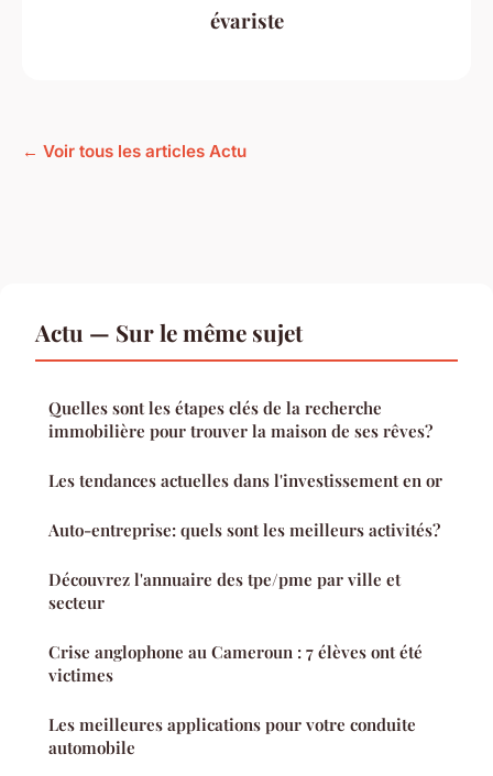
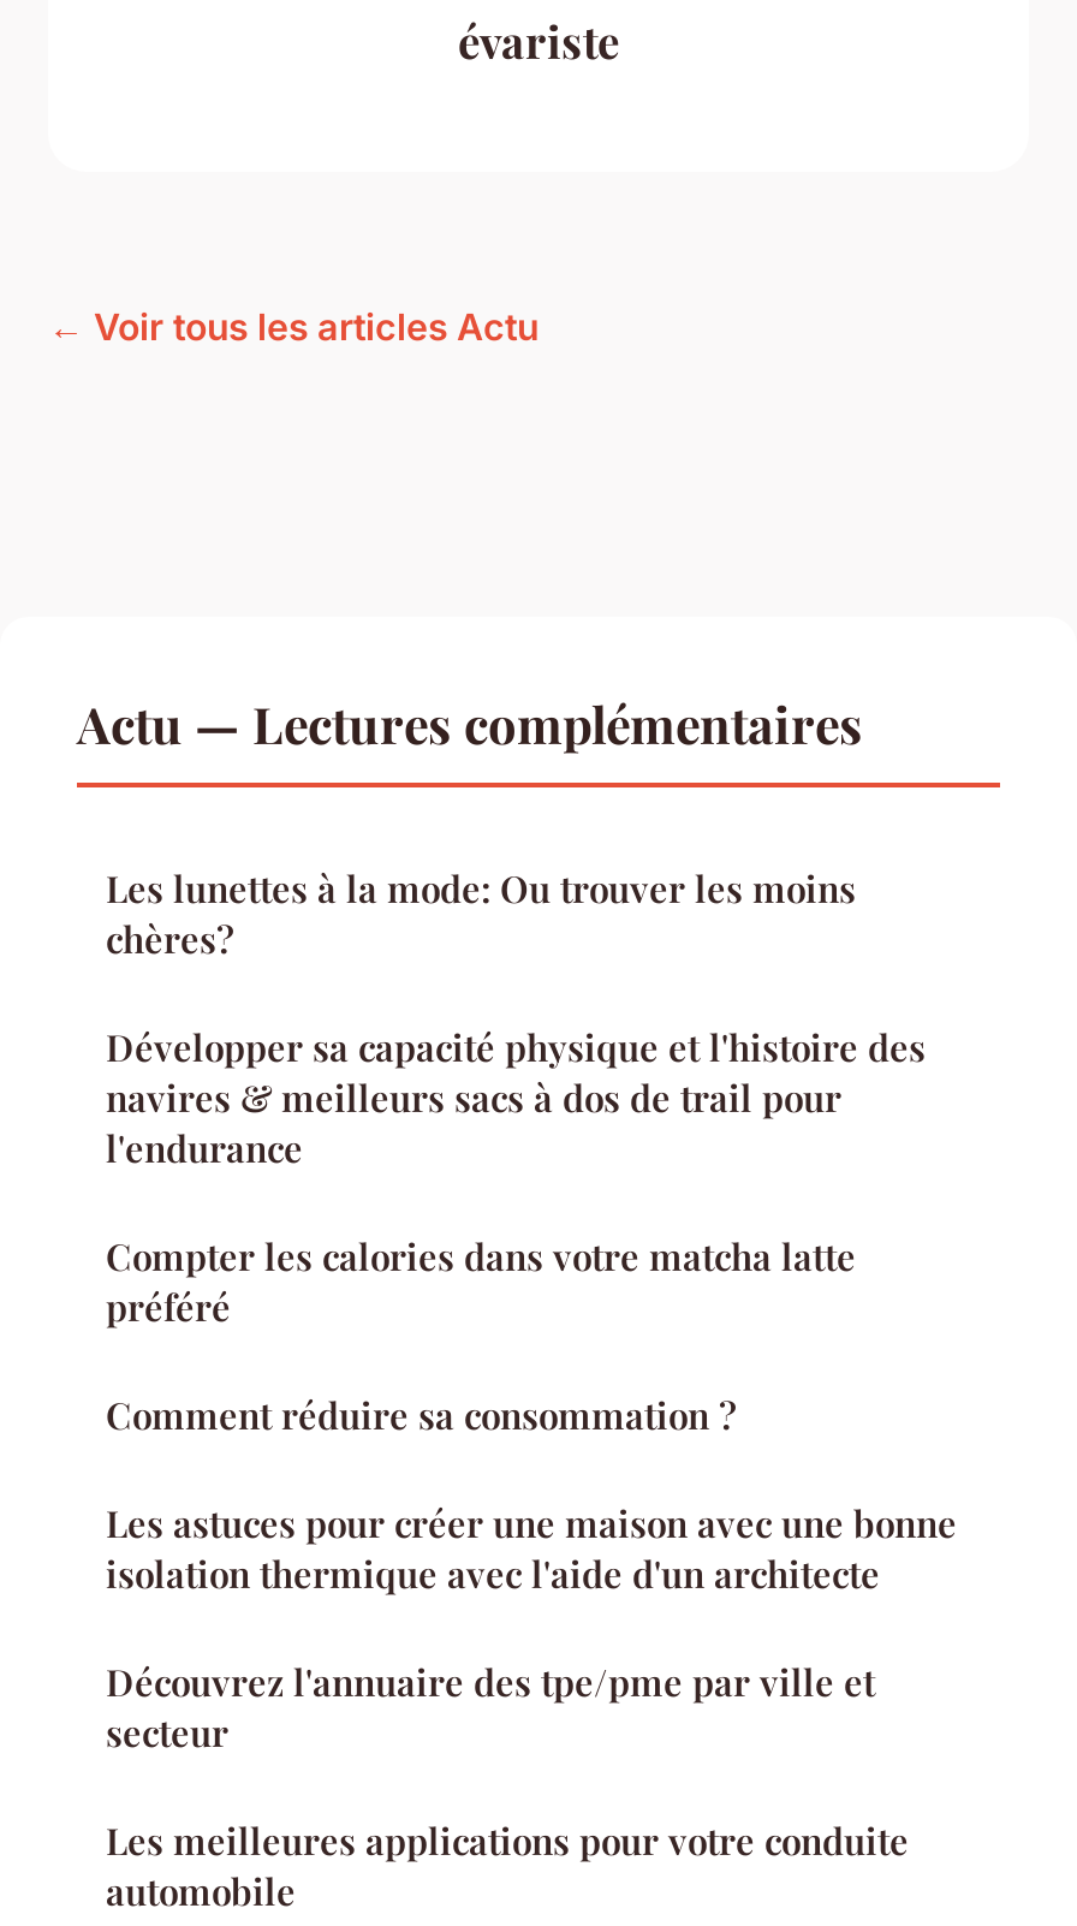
- Actu — Sur le même sujet
- Quelles sont les étapes clés de la recherche
- immobilière pour trouver la maison de ses rêves?
- Les tendances actuelles dans l'investissement en or
- Auto-entreprise: quels sont les meilleurs activités?
+ Actu — Lectures complémentaires
+ Les lunettes à la mode: Ou trouver les moins
+ chères?
+ Développer sa capacité physique et l'histoire des
+ navires & meilleurs sacs à dos de trail pour
+ l'endurance
+ Compter les calories dans votre matcha latte
+ préféré
+ Comment réduire sa consommation ?
+ Les astuces pour créer une maison avec une bonne
+ isolation thermique avec l'aide d'un architecte

moved down: Découvrez l'annuaire des tpe/pme par ville et | secteur

- Crise anglophone au Cameroun : 7 élèves ont été
- victimes
